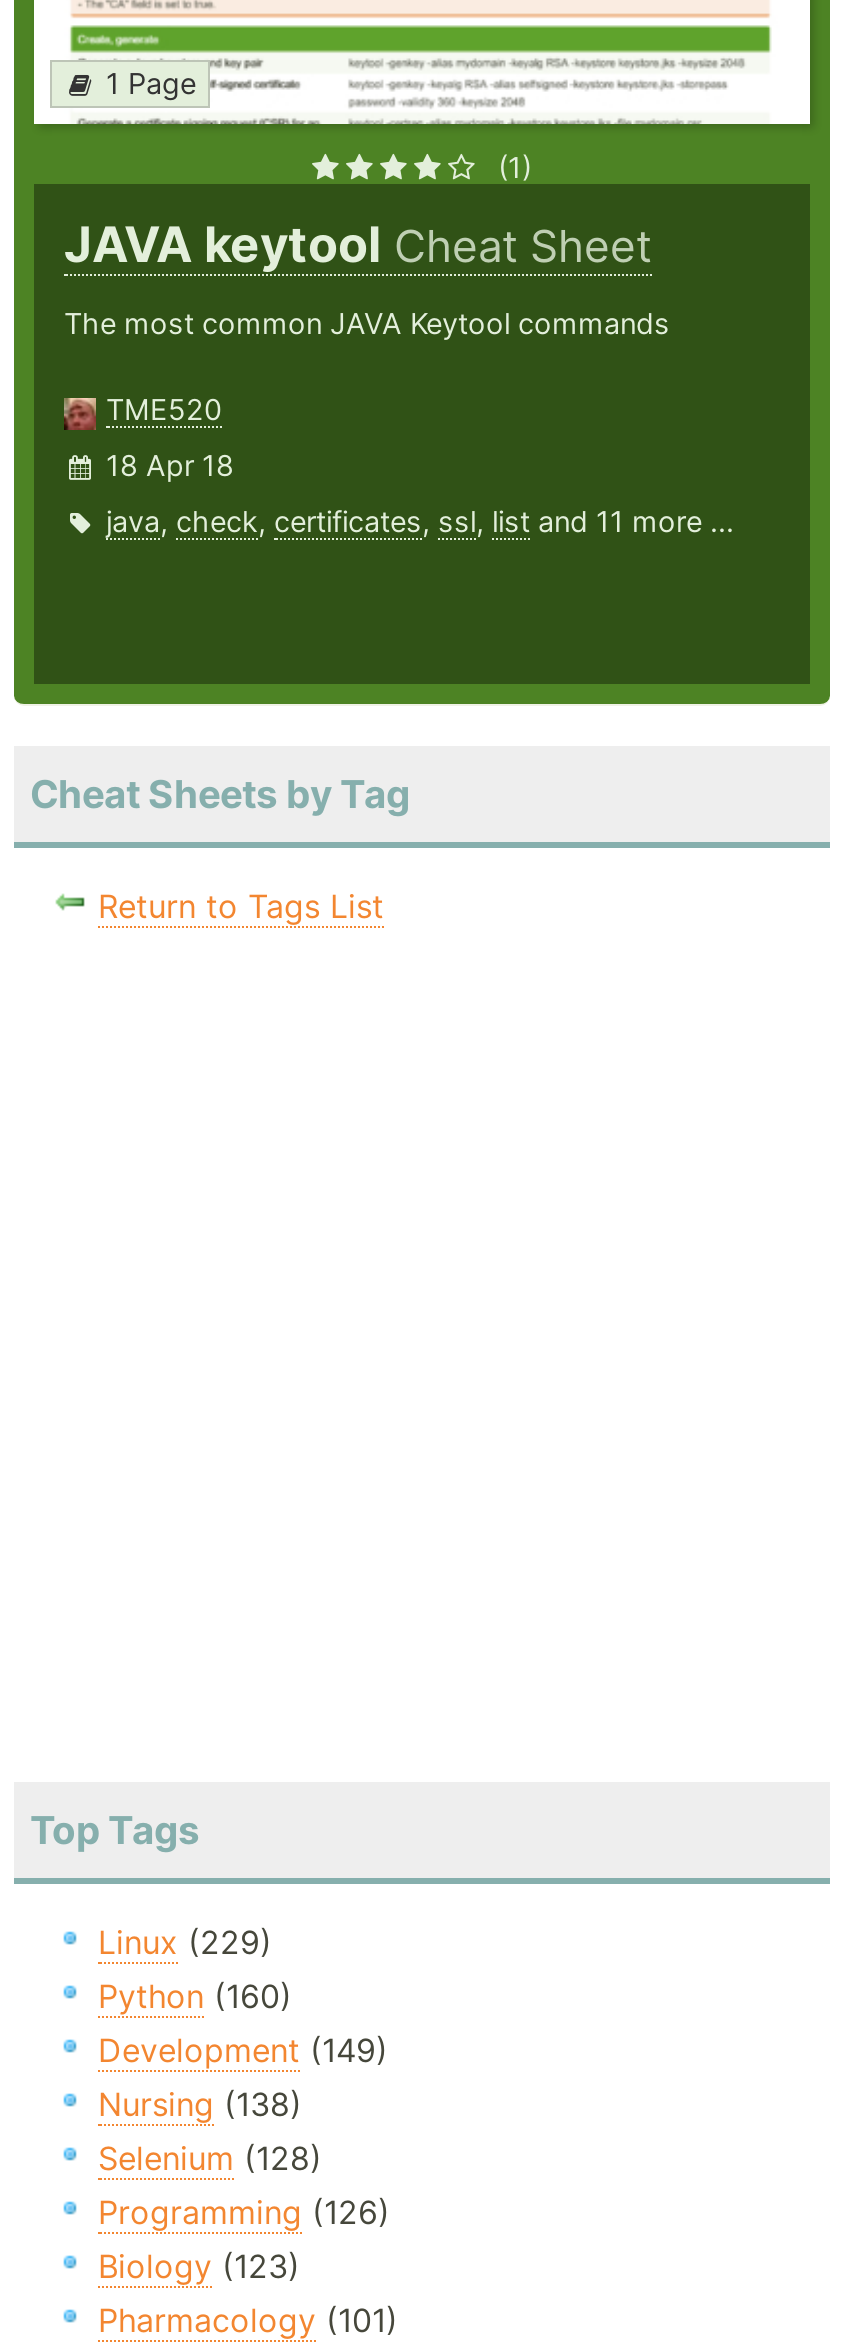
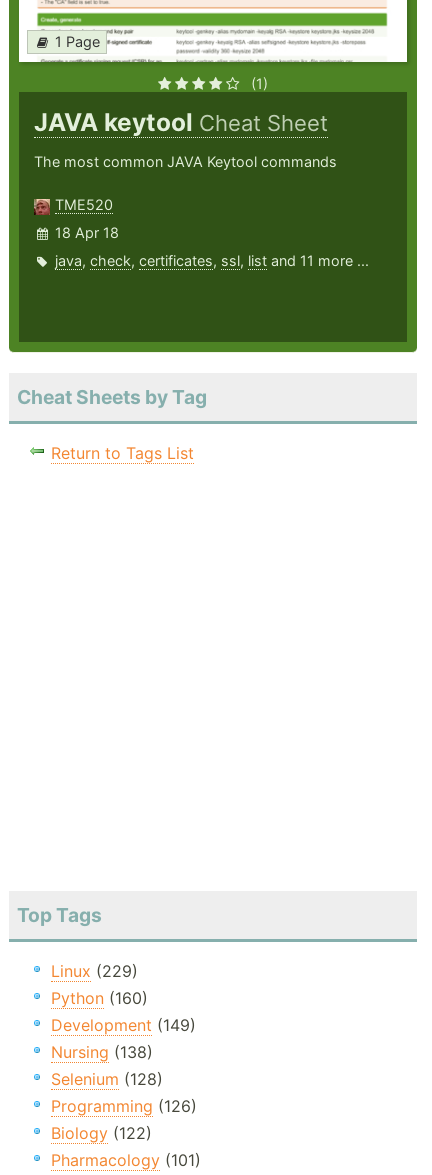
- Biology (123)
+ Biology (122)
